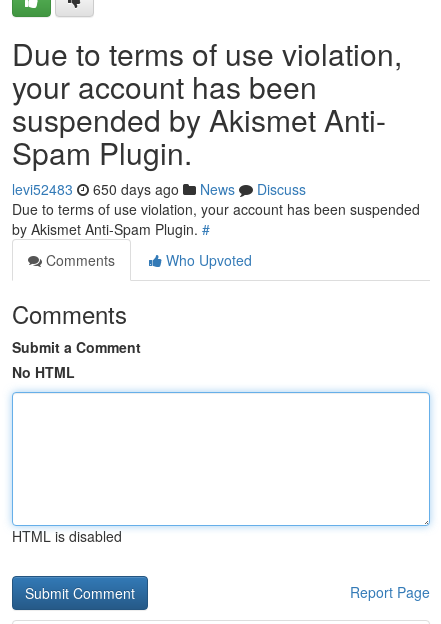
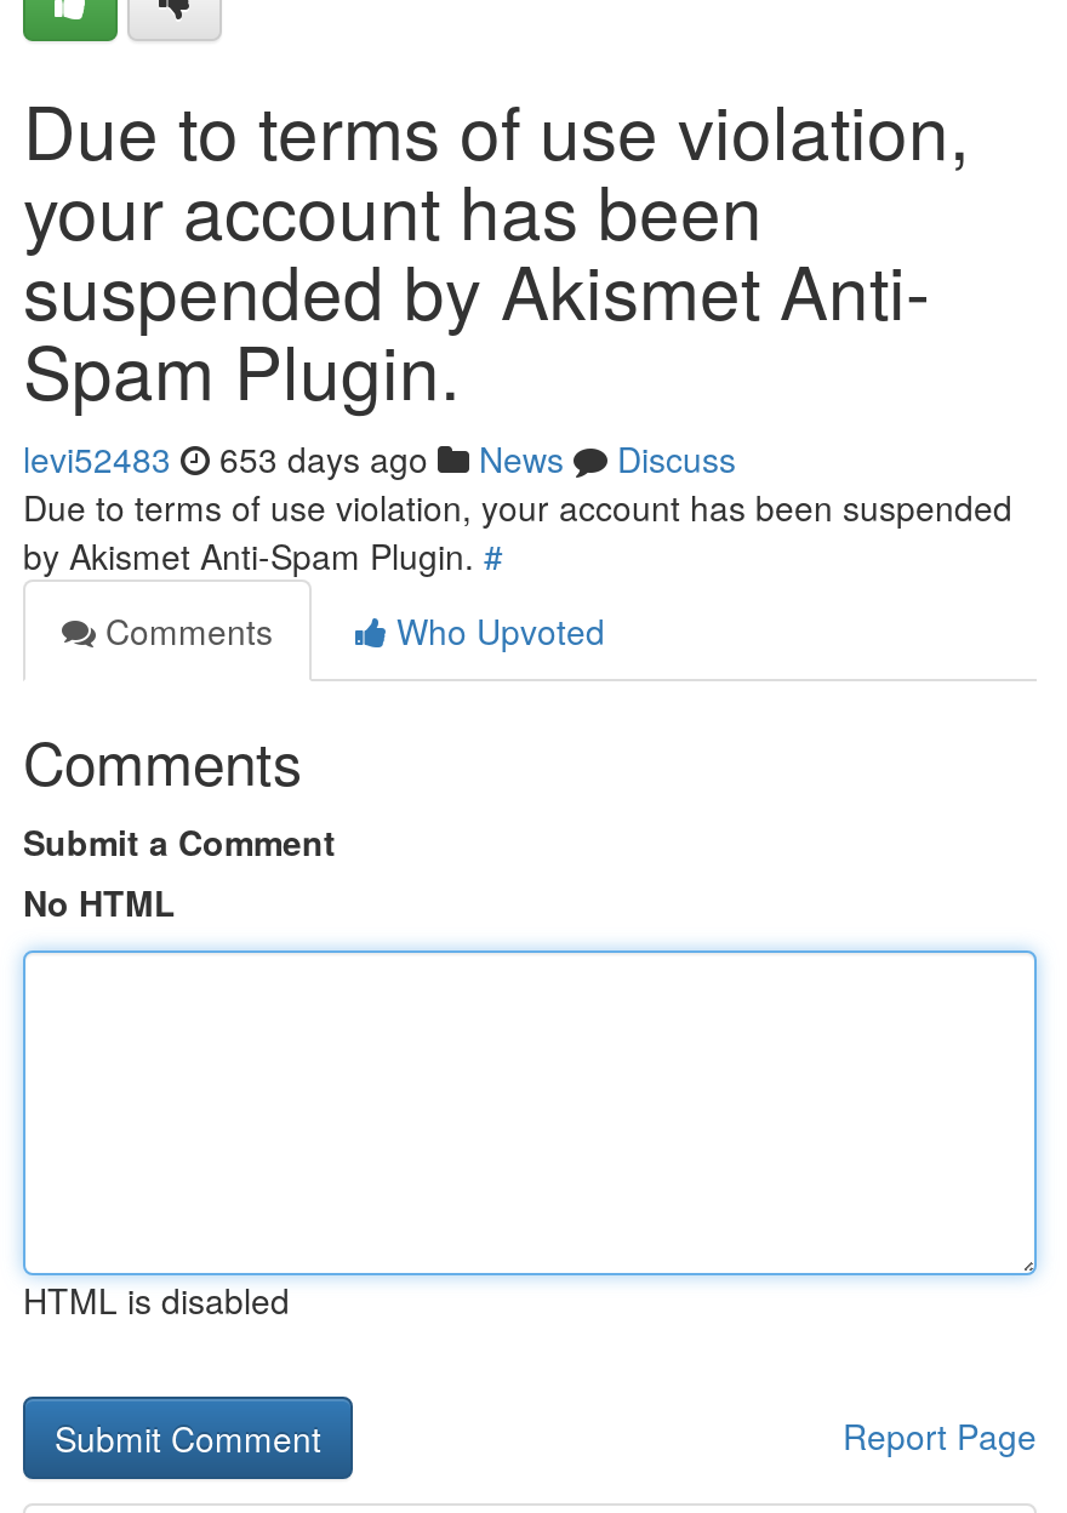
- levi52483 650 days ago News Discuss
+ levi52483 653 days ago News Discuss
